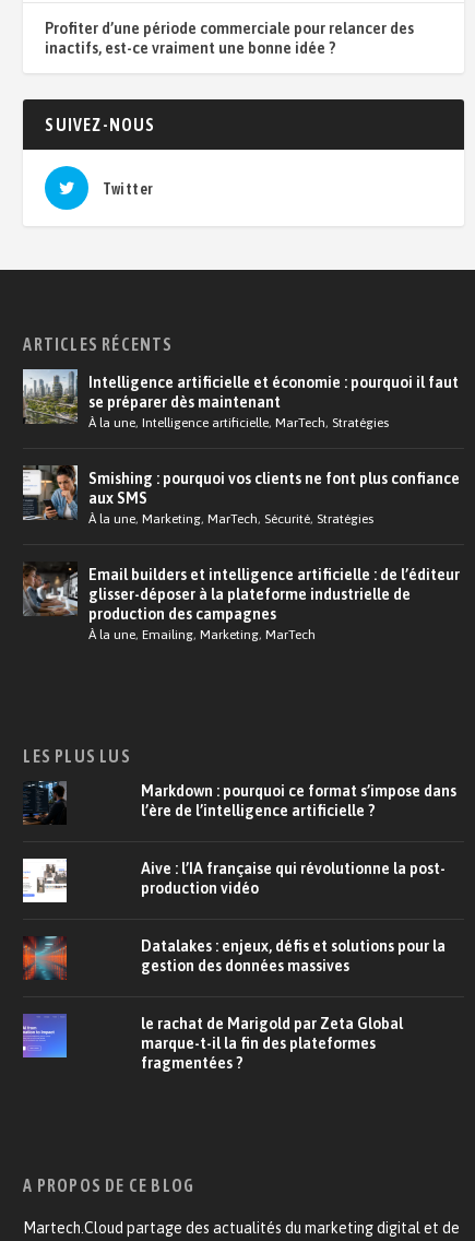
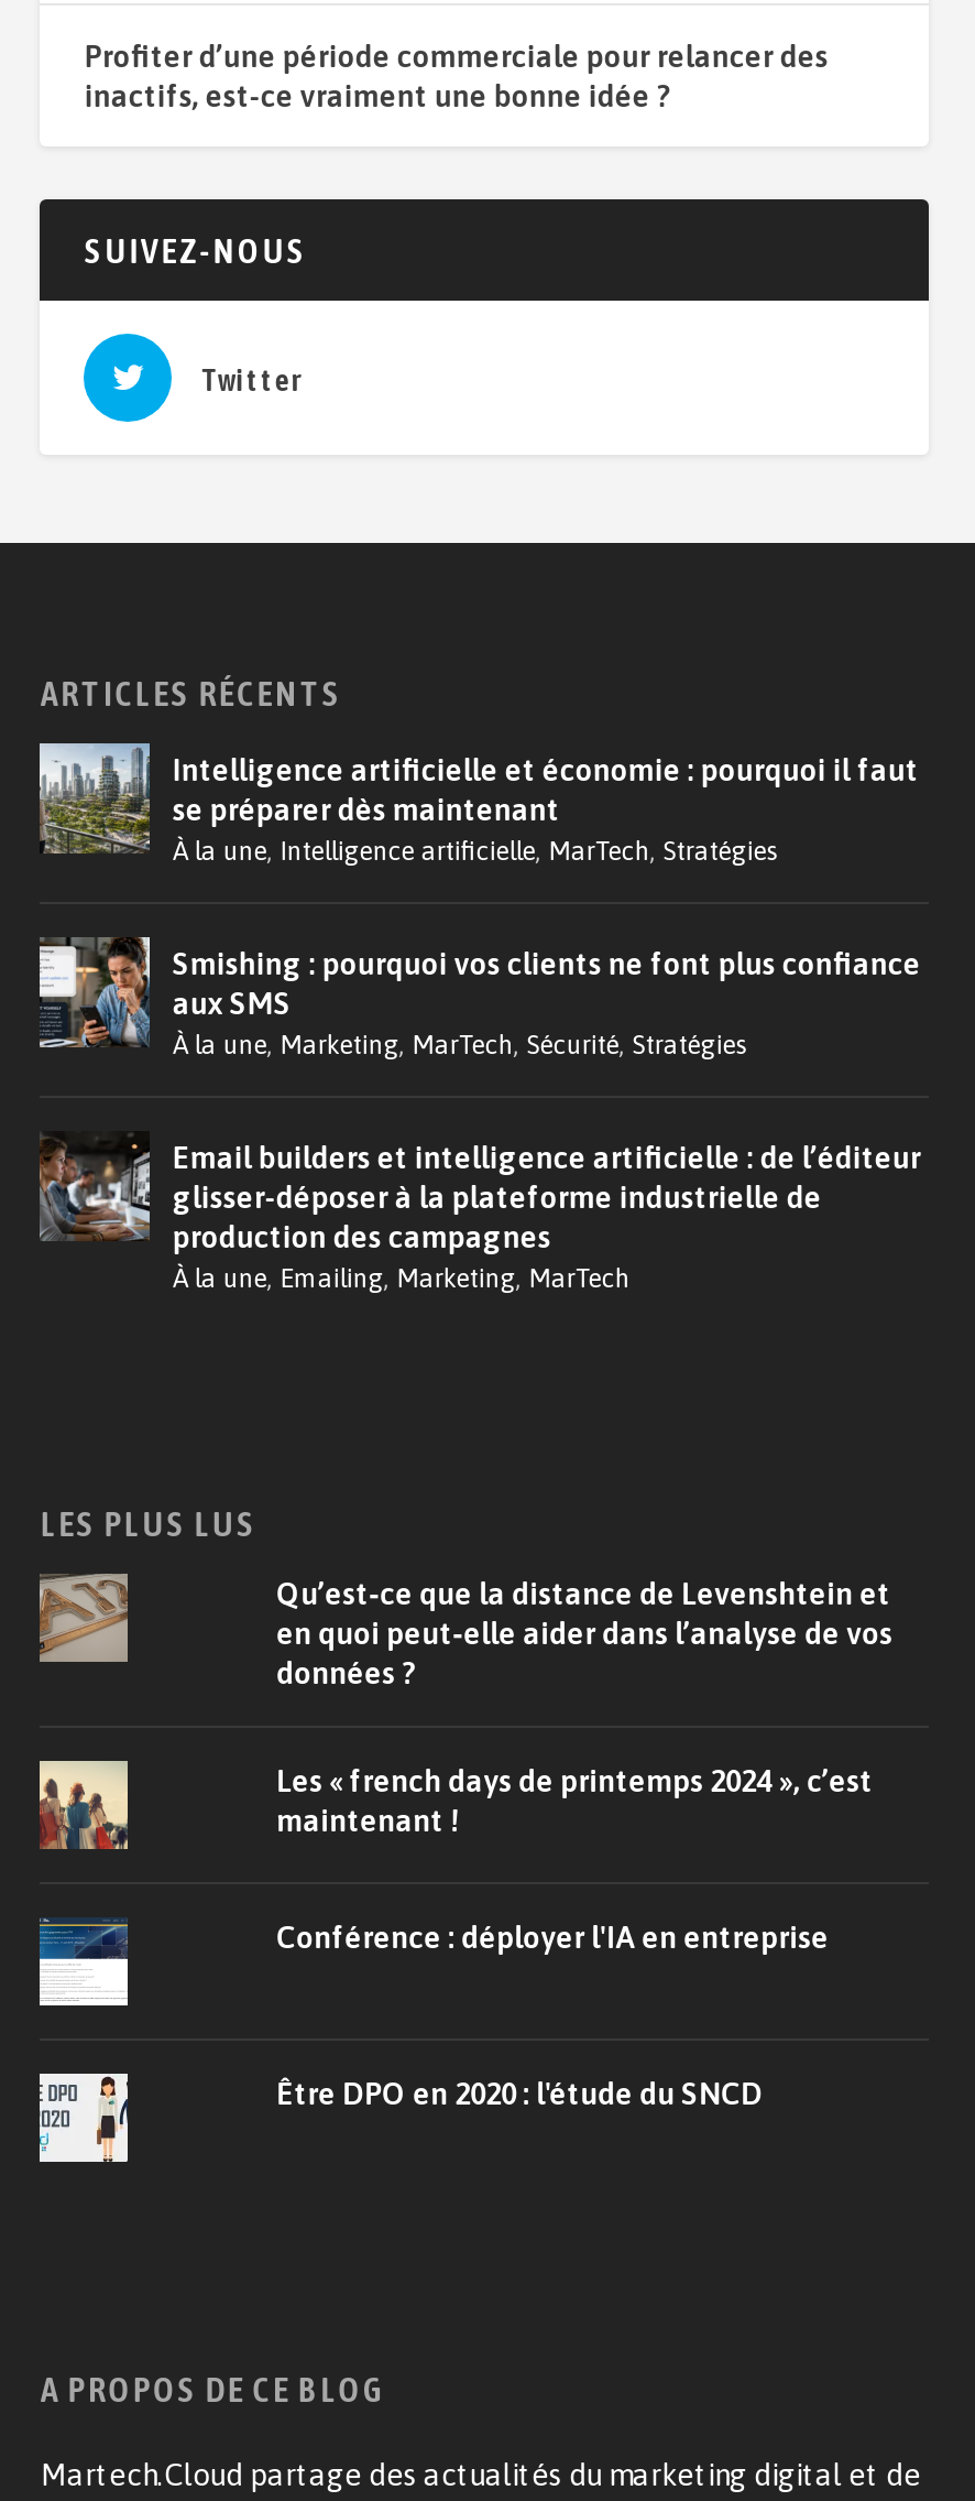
- [image]
+ [image]

- Markdown : pourquoi ce format s’impose dans
- l’ère de l’intelligence artificielle ?
+ Qu’est‑ce que la distance de Levenshtein et
+ en quoi peut‑elle aider dans l’analyse de vos
+ données ?

- [image]
+ [image]

- Aive : l’IA française qui révolutionne la post-
- production vidéo
+ Les « french days de printemps 2024 », c’est
+ maintenant !

- [image]
+ [image]

- Datalakes : enjeux, défis et solutions pour la
- gestion des données massives
+ Conférence : déployer l'IA en entreprise

- [image]
+ [image]

- le rachat de Marigold par Zeta Global
- marque-t-il la fin des plateformes
- fragmentées ?
+ Être DPO en 2020 : l'étude du SNCD
